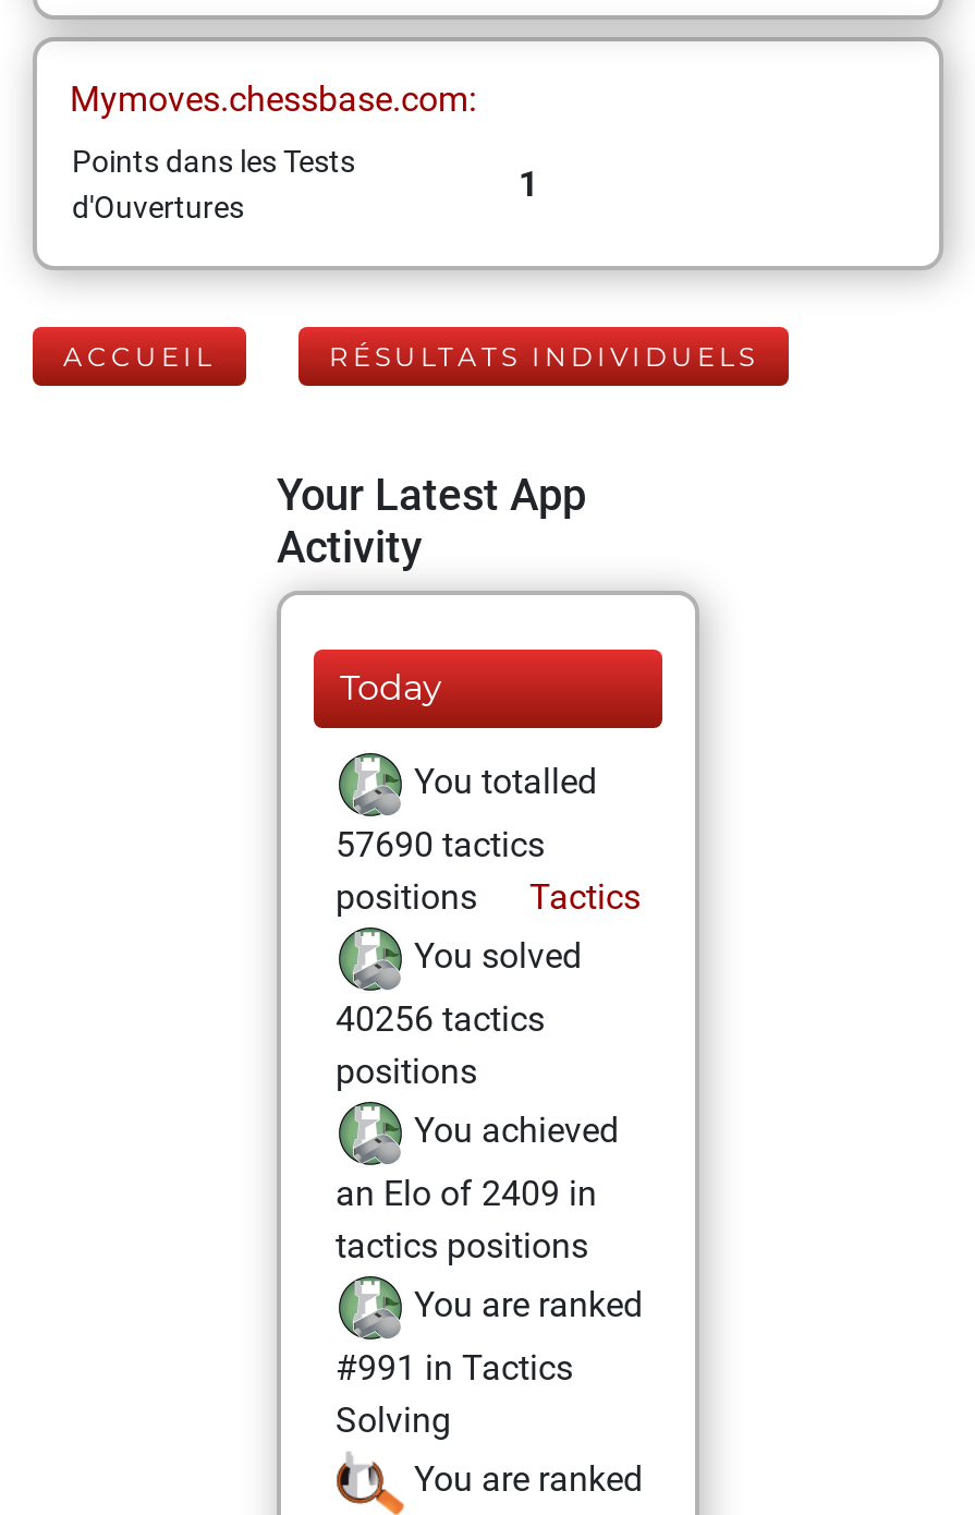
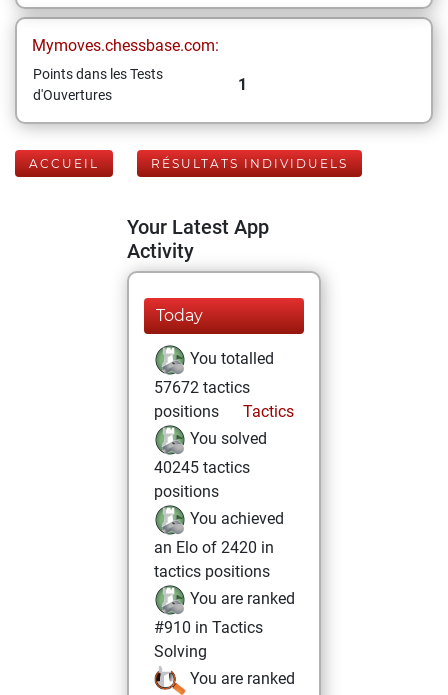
- 57690 tactics
+ 57672 tactics

- 40256 tactics
+ 40245 tactics

- an Elo of 2409 in
+ an Elo of 2420 in

- #991 in Tactics
+ #910 in Tactics
